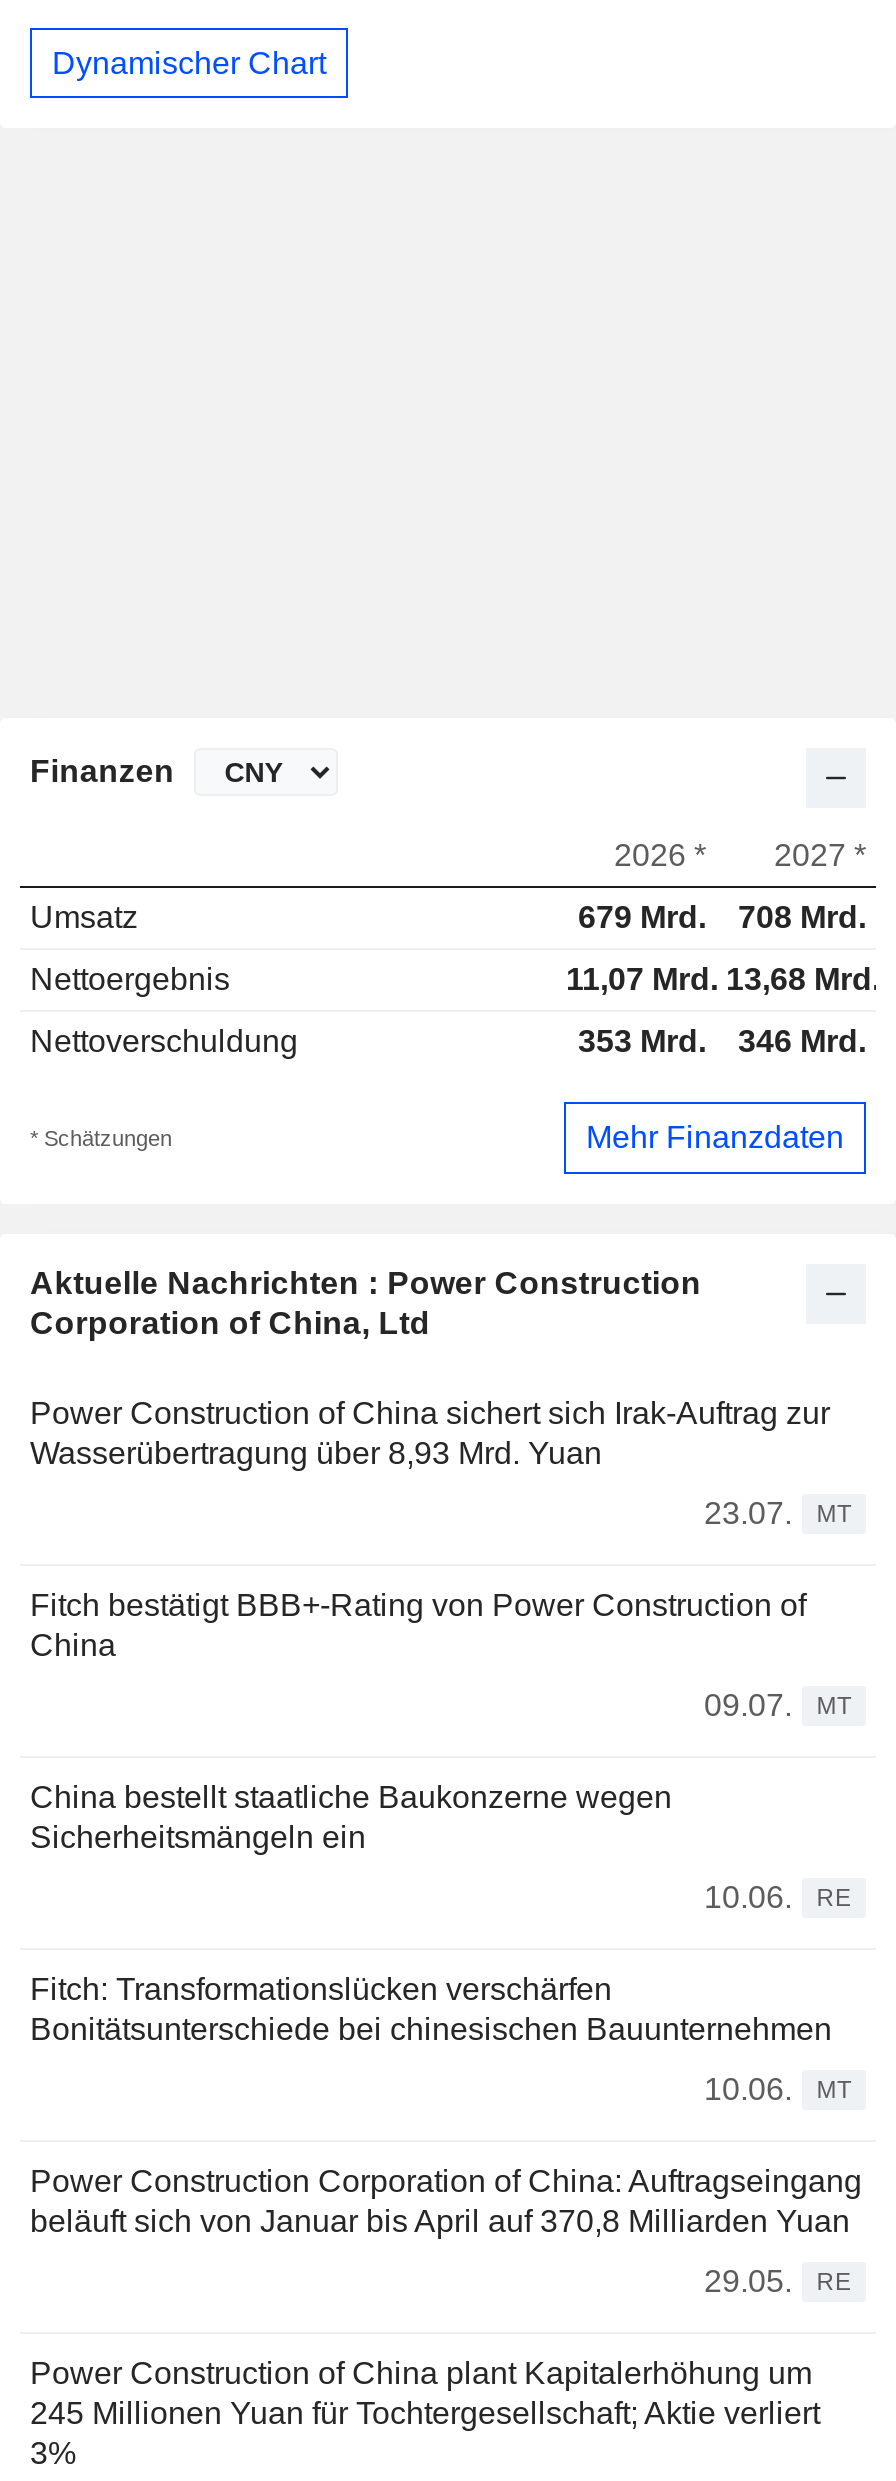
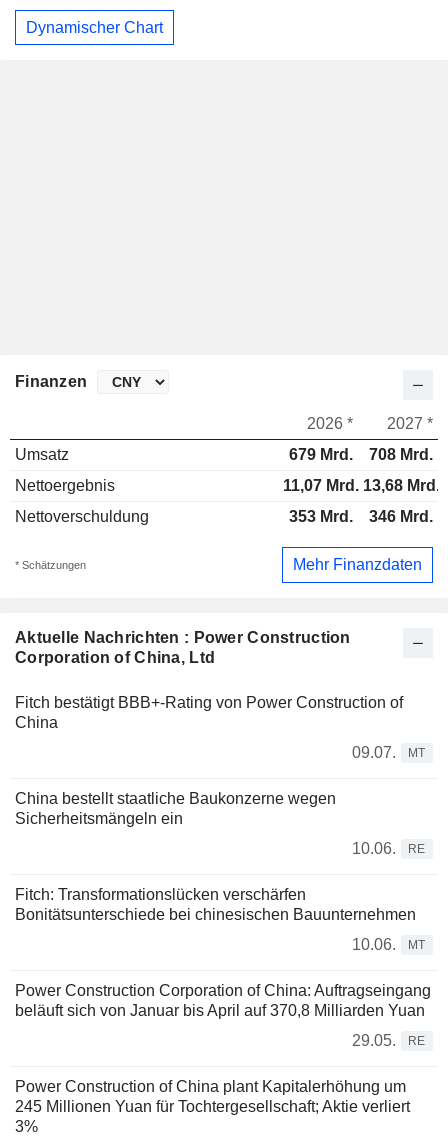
- Power Construction of China sichert sich Irak-Auftrag zur
- Wasserübertragung über 8,93 Mrd. Yuan
- 23.07.
- MT
